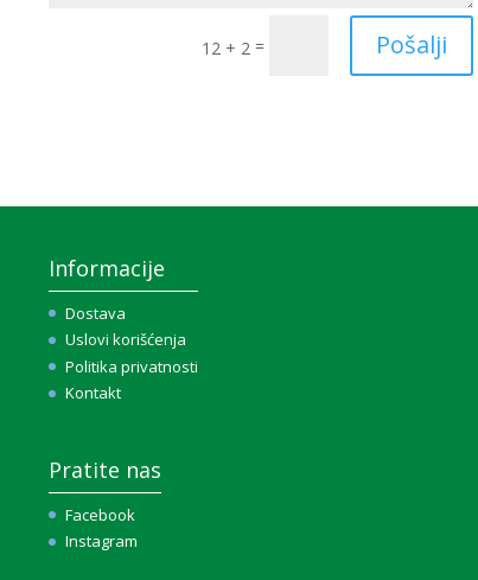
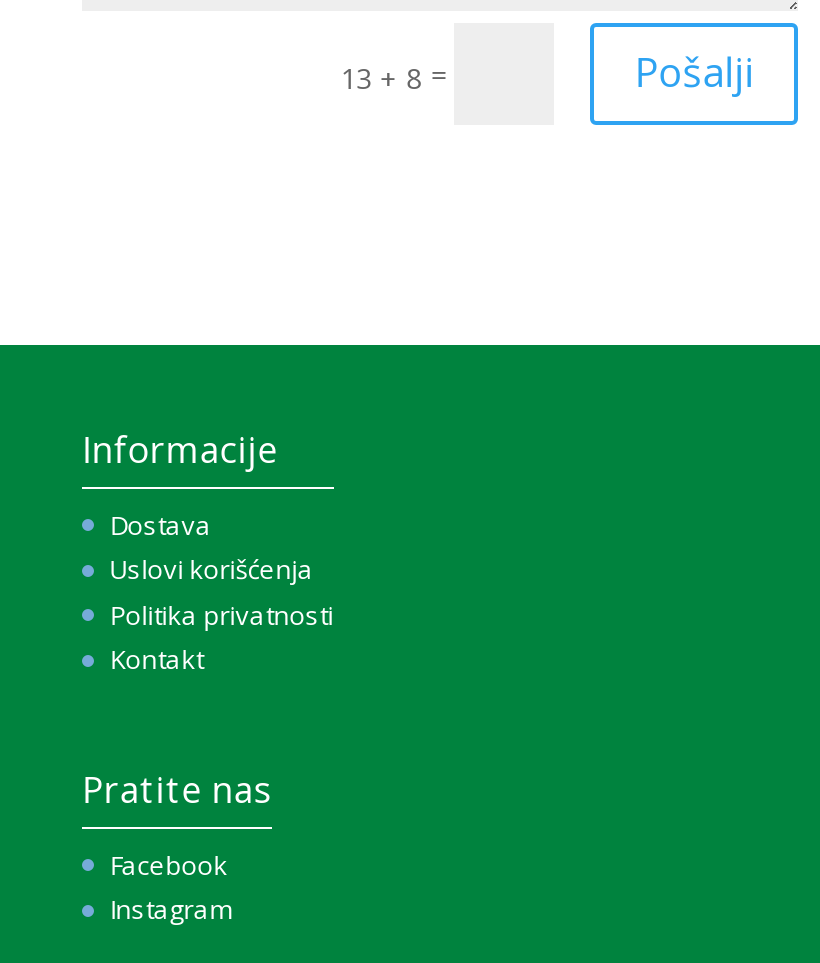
- 12 + 2 =
+ 13 + 8 =
